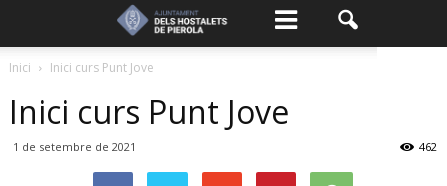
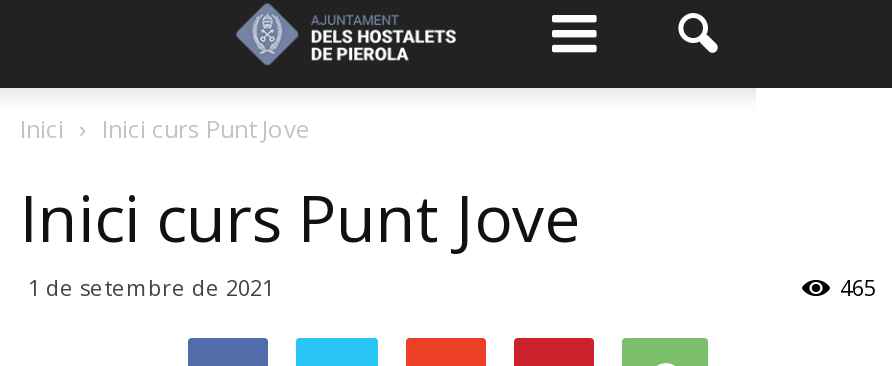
- 462
+ 465
